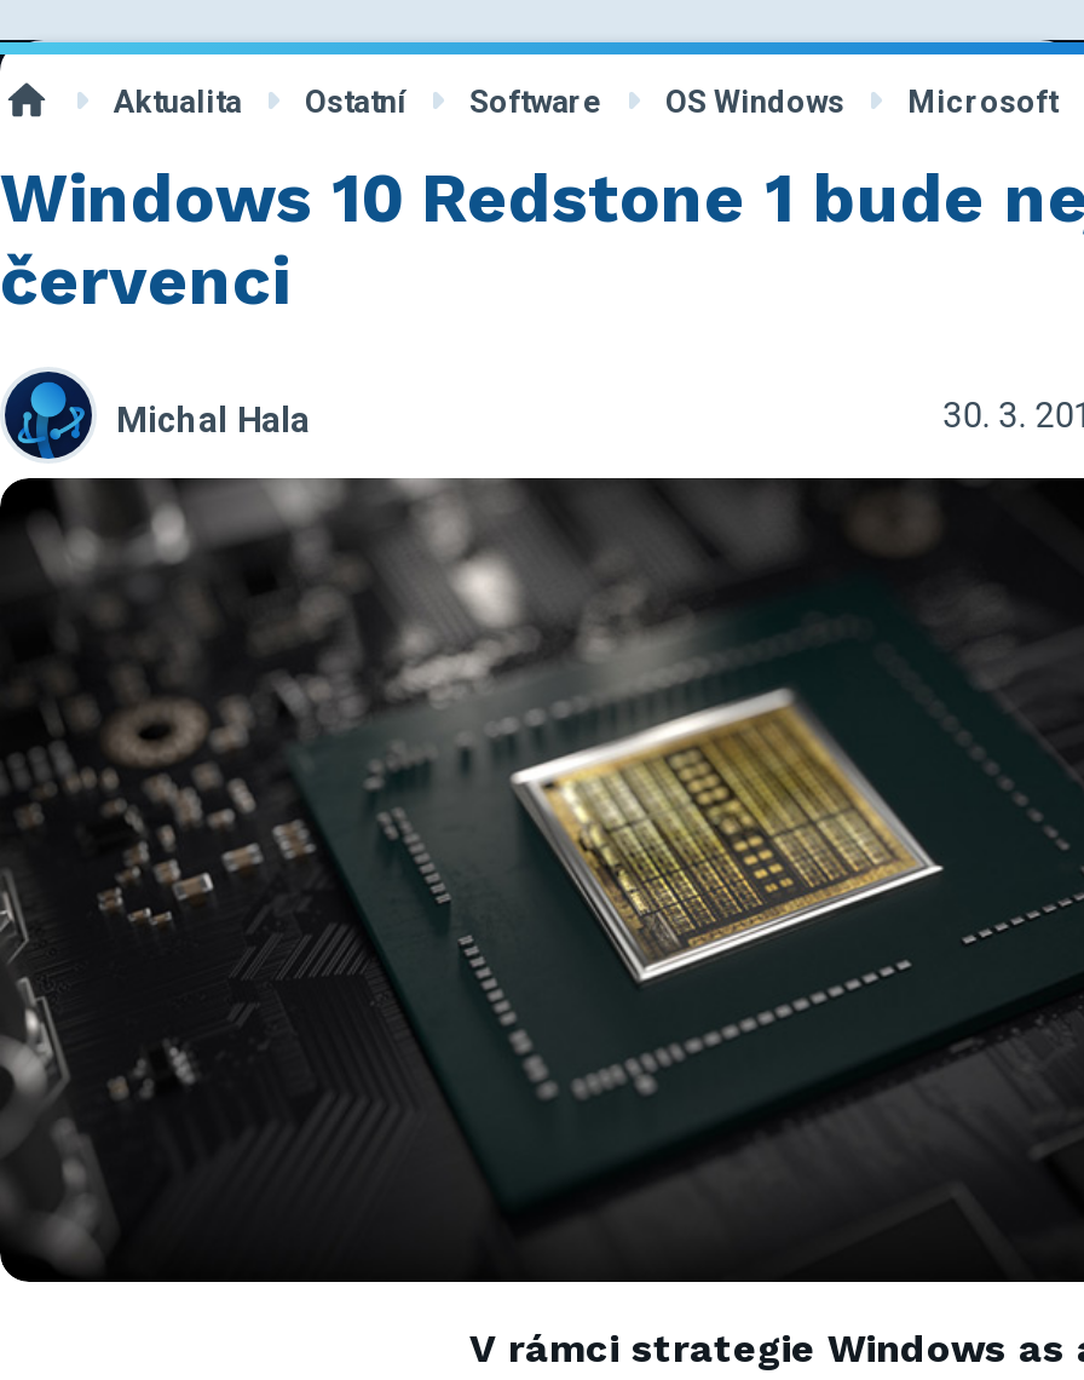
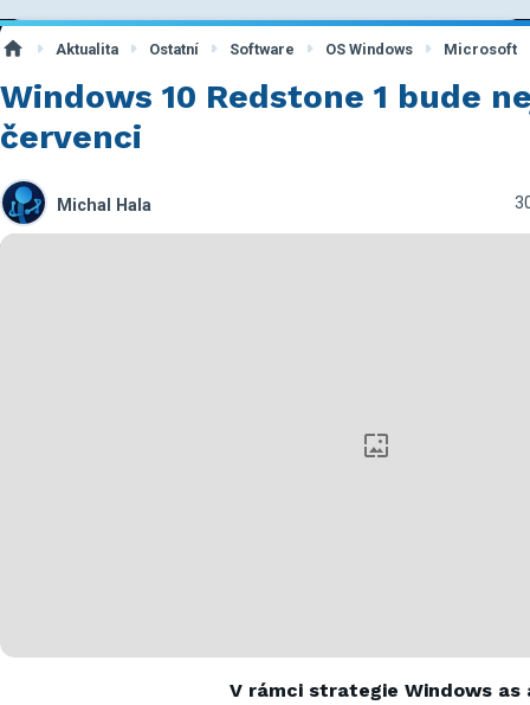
- [image]
